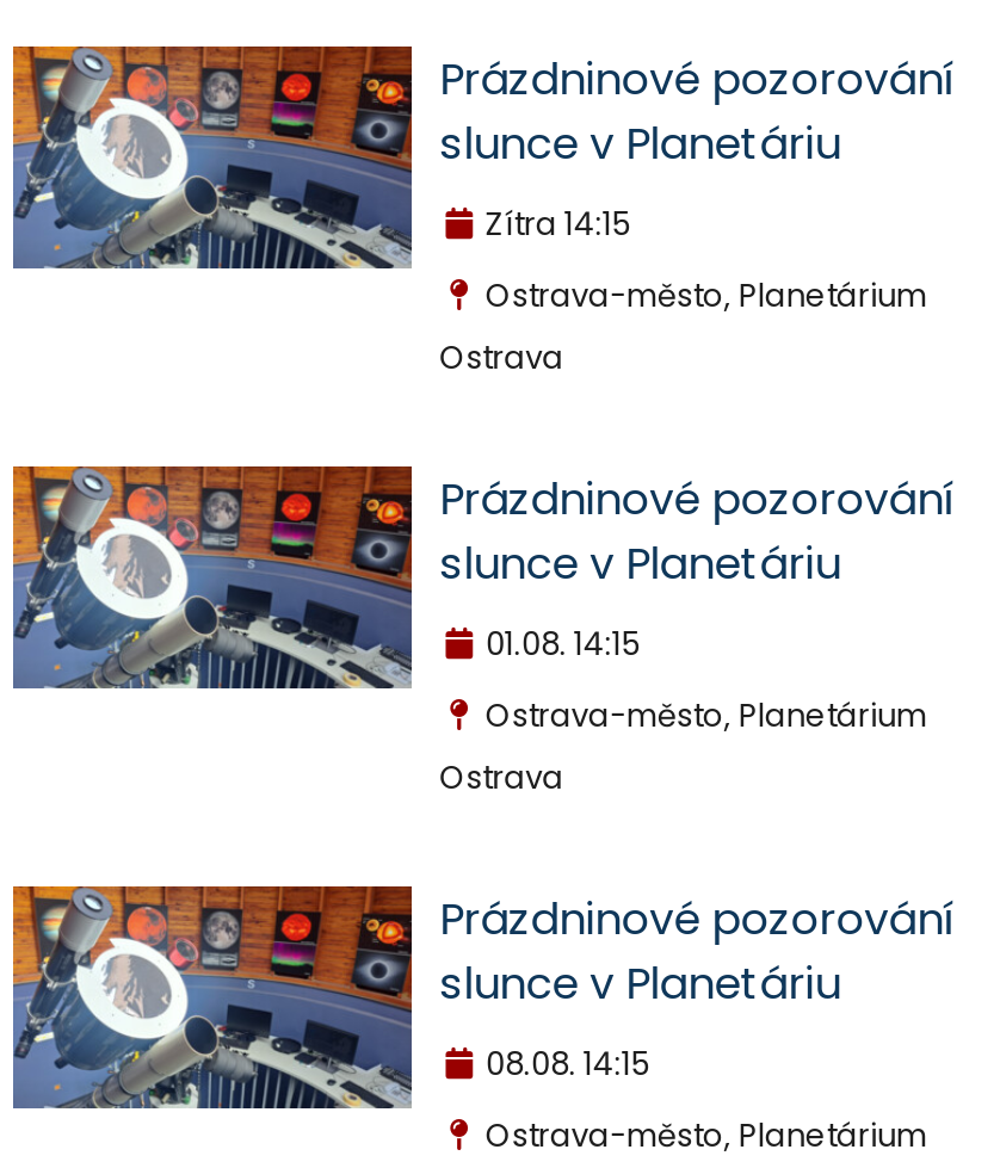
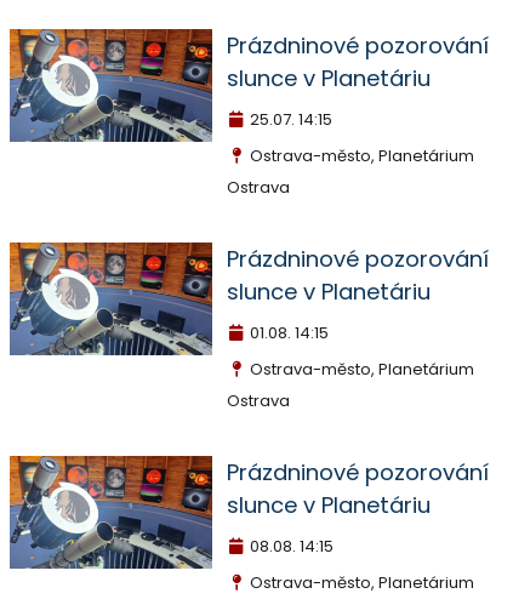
- Zítra 14:15
+ 25.07. 14:15
